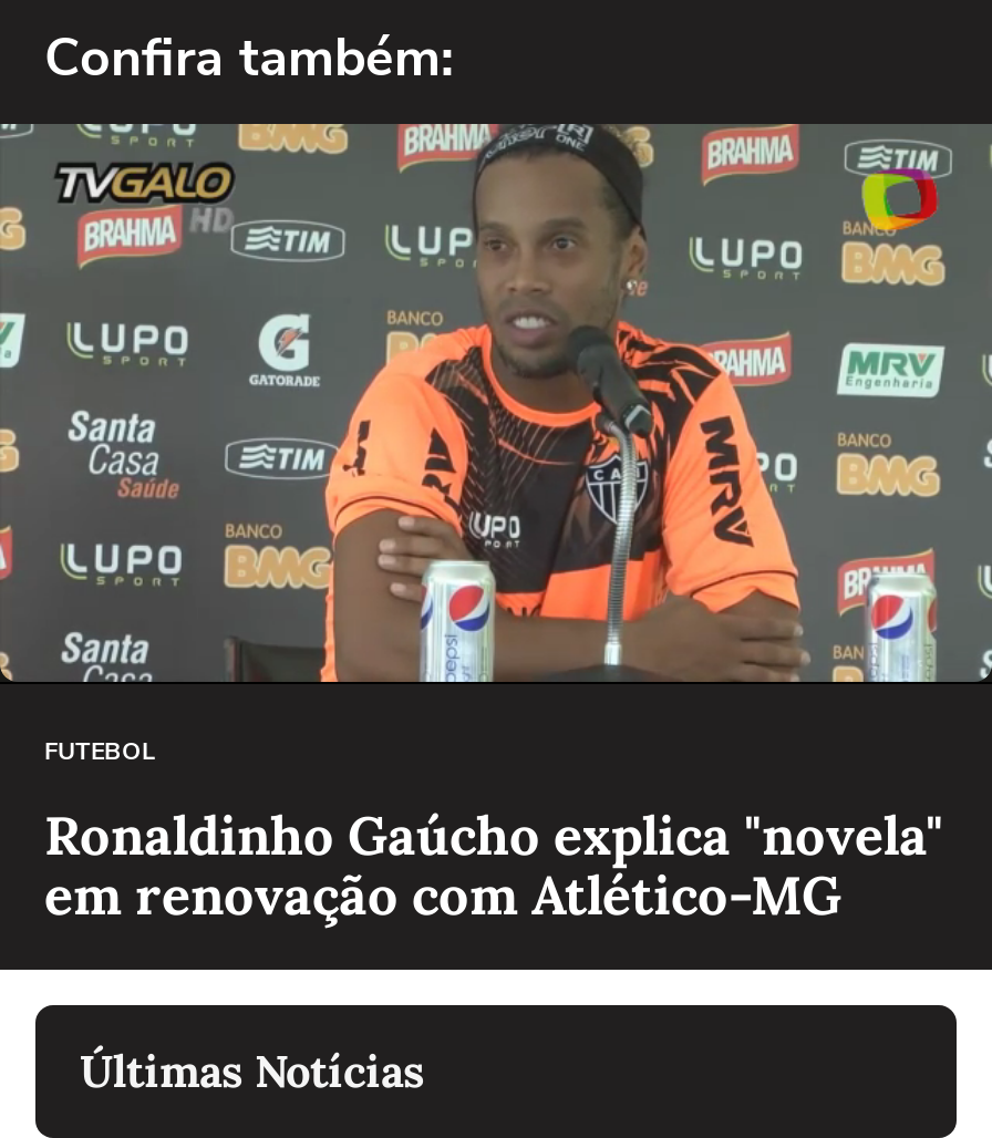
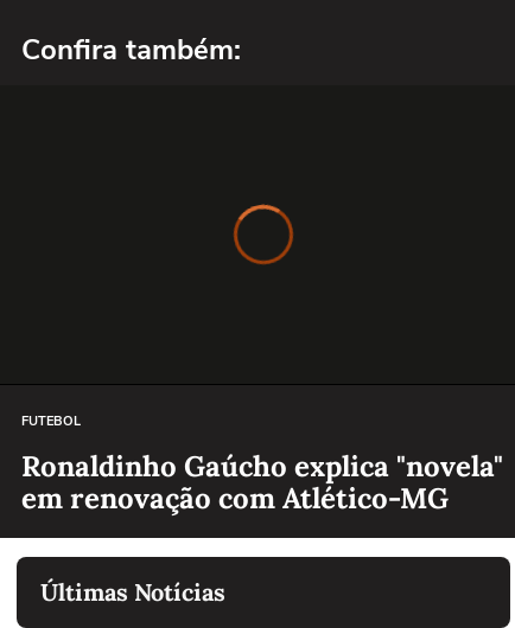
- [image]
